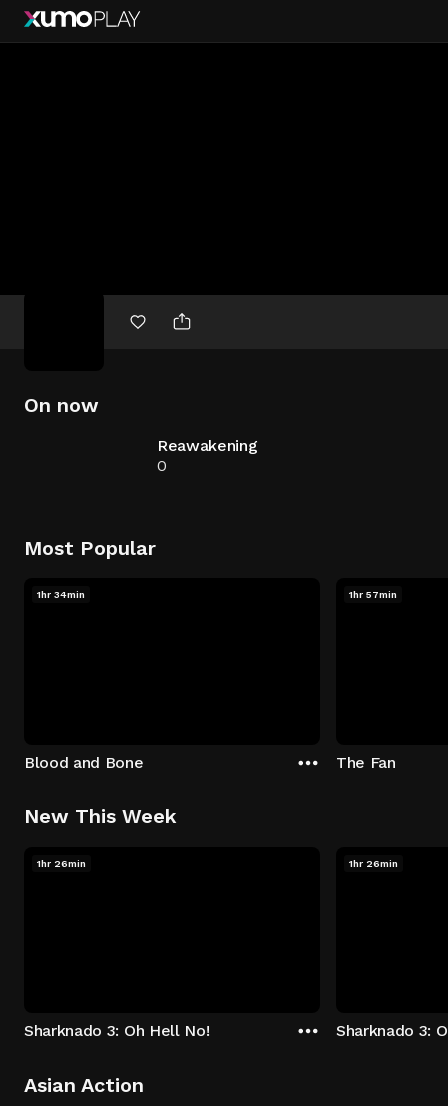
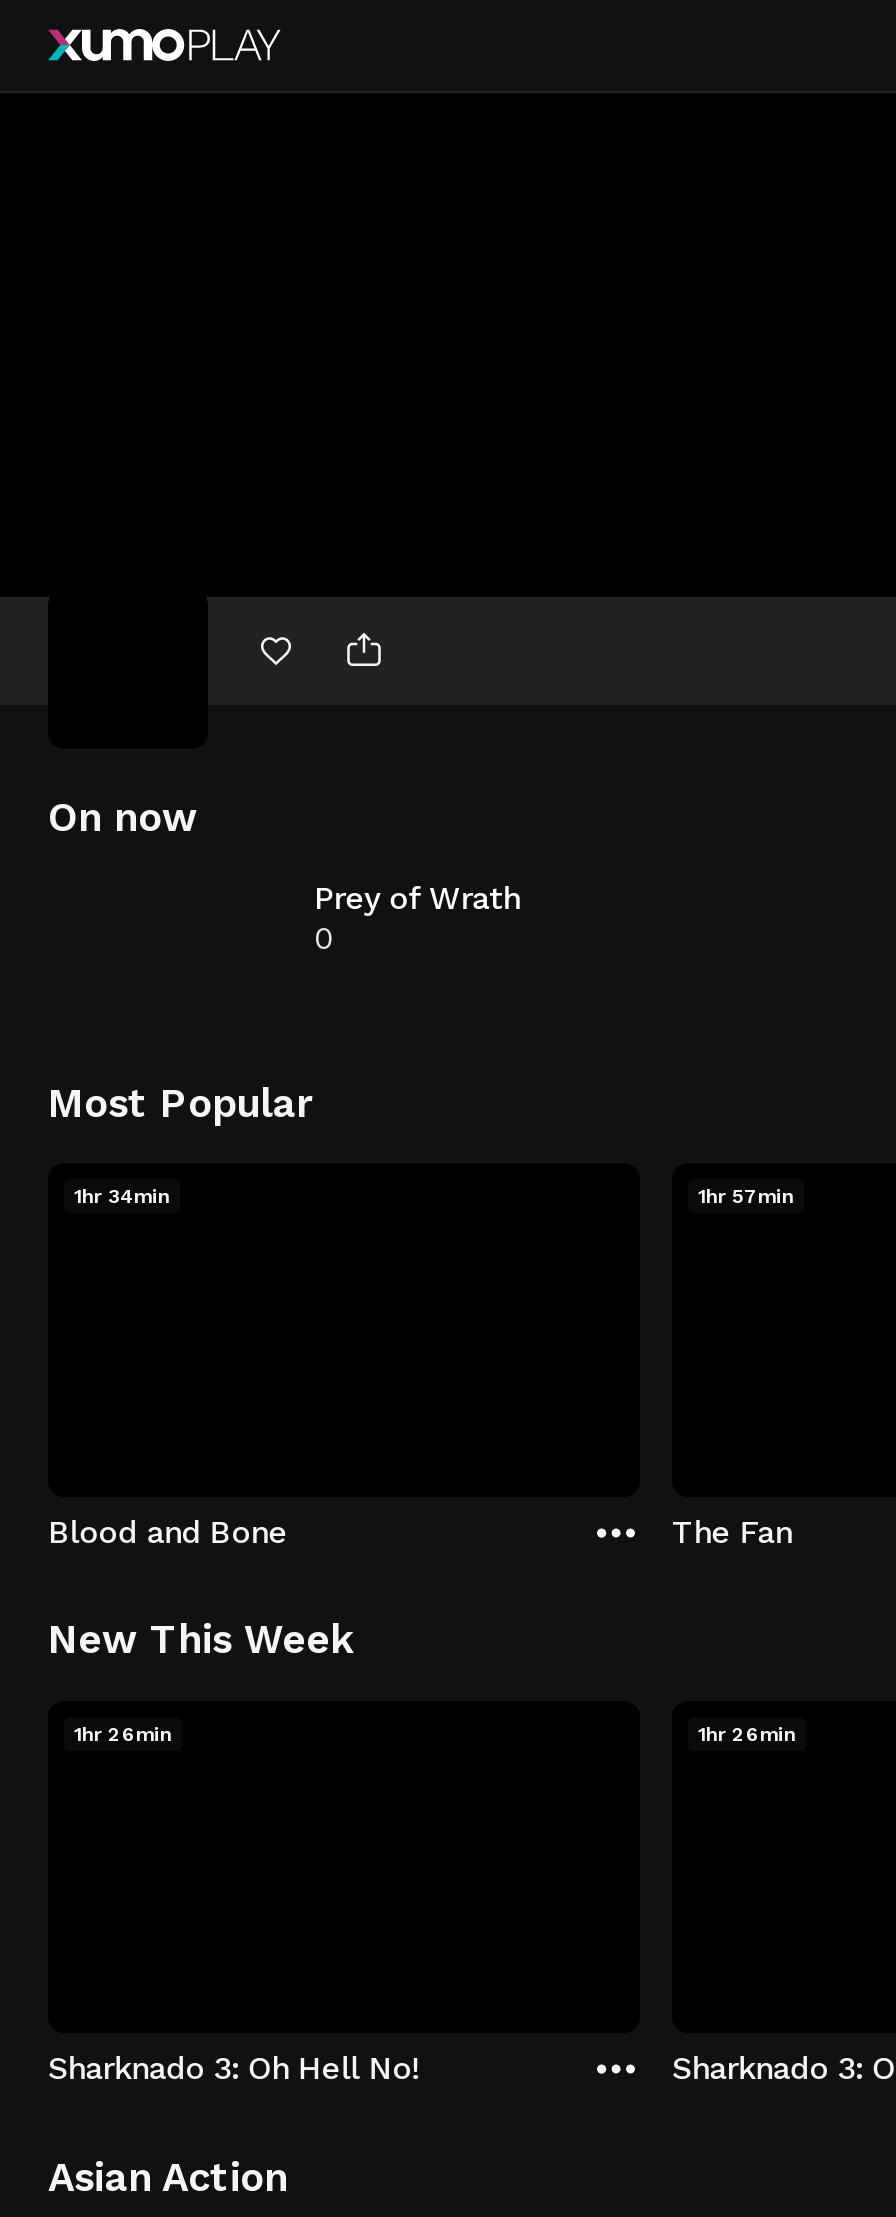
- Reawakening
+ Prey of Wrath
